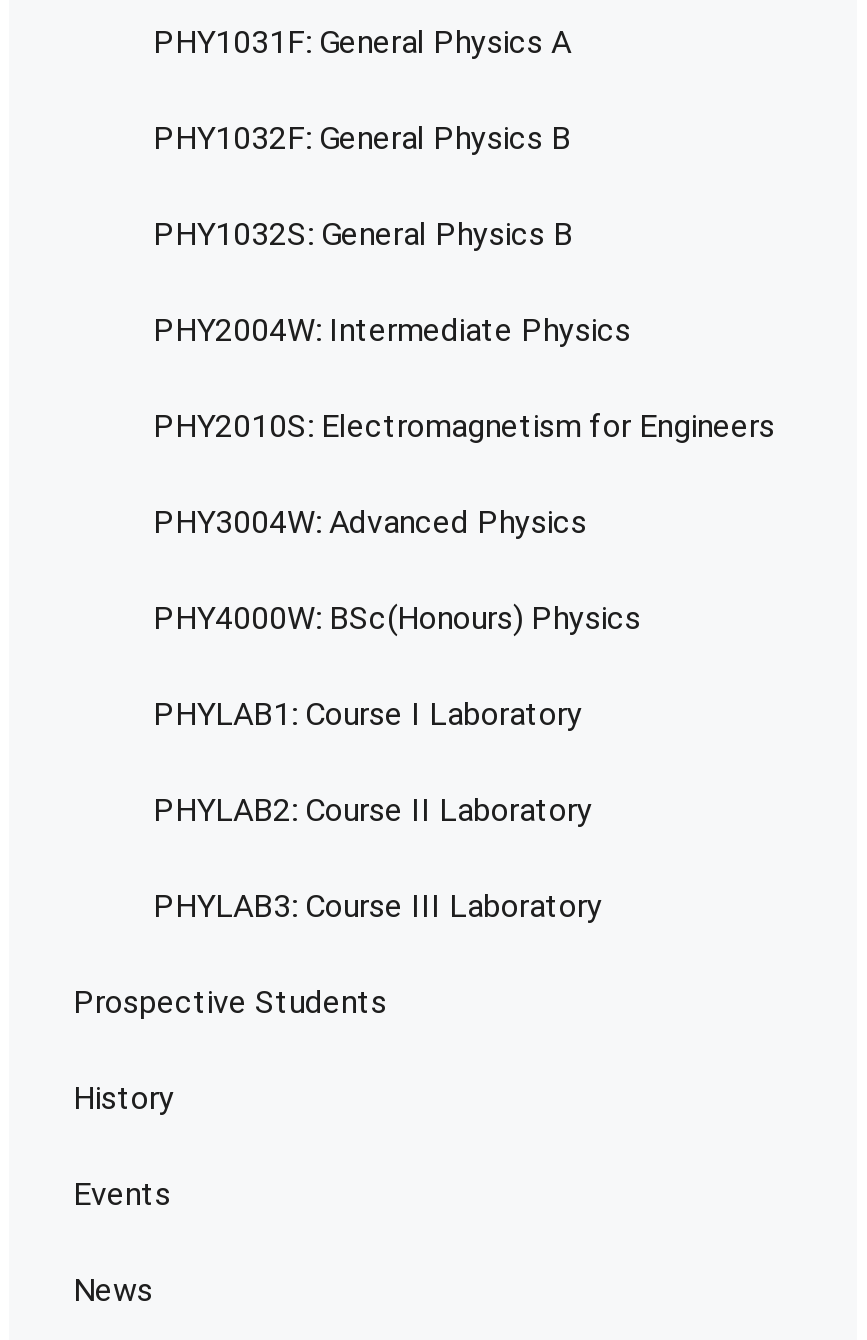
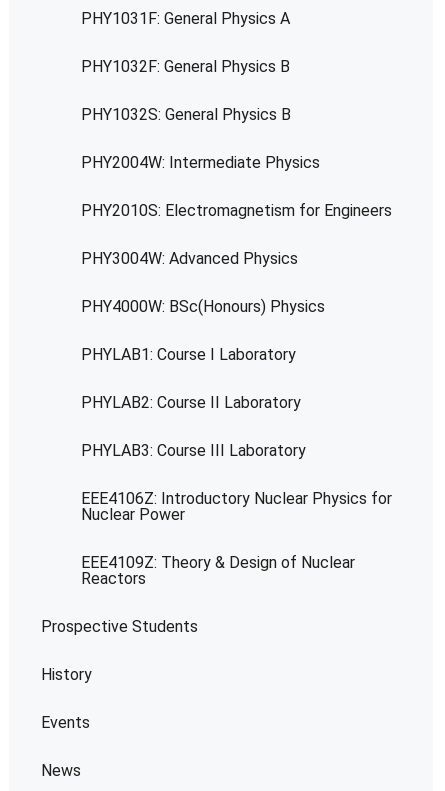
+ EEE4106Z: Introductory Nuclear Physics for
+ Nuclear Power
+ EEE4109Z: Theory & Design of Nuclear
+ Reactors
